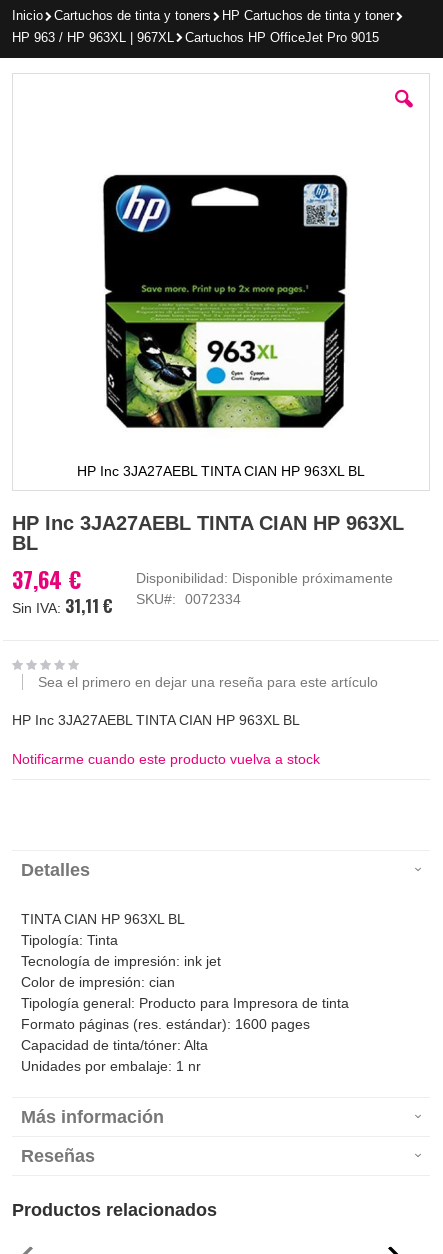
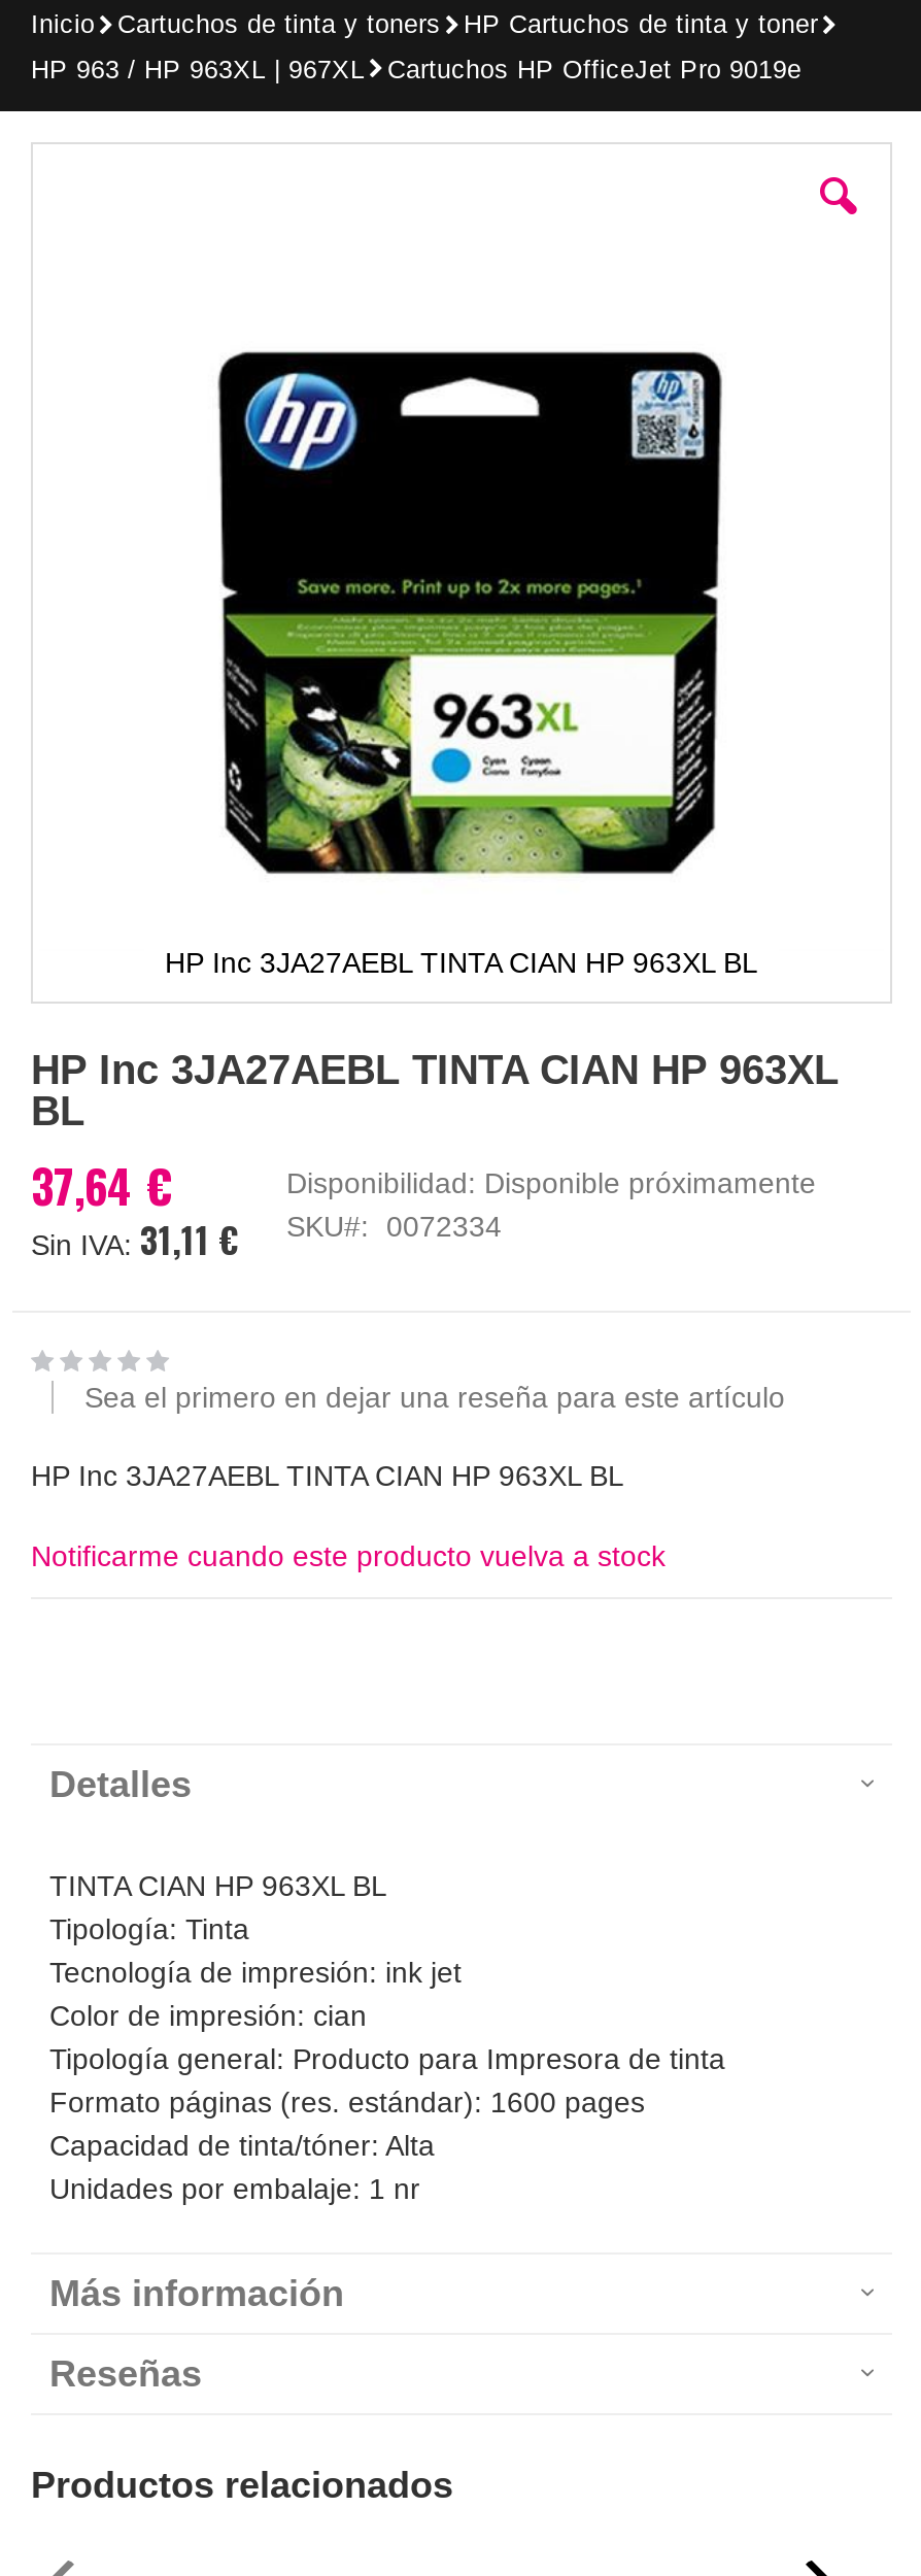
- Cartuchos HP OfficeJet Pro 9015
+ Cartuchos HP OfficeJet Pro 9019e
